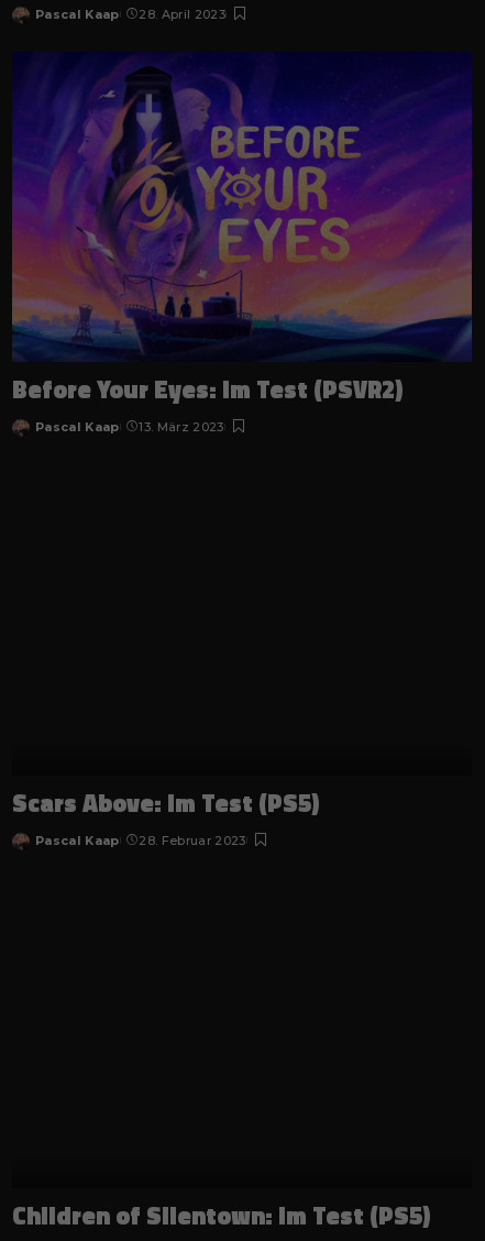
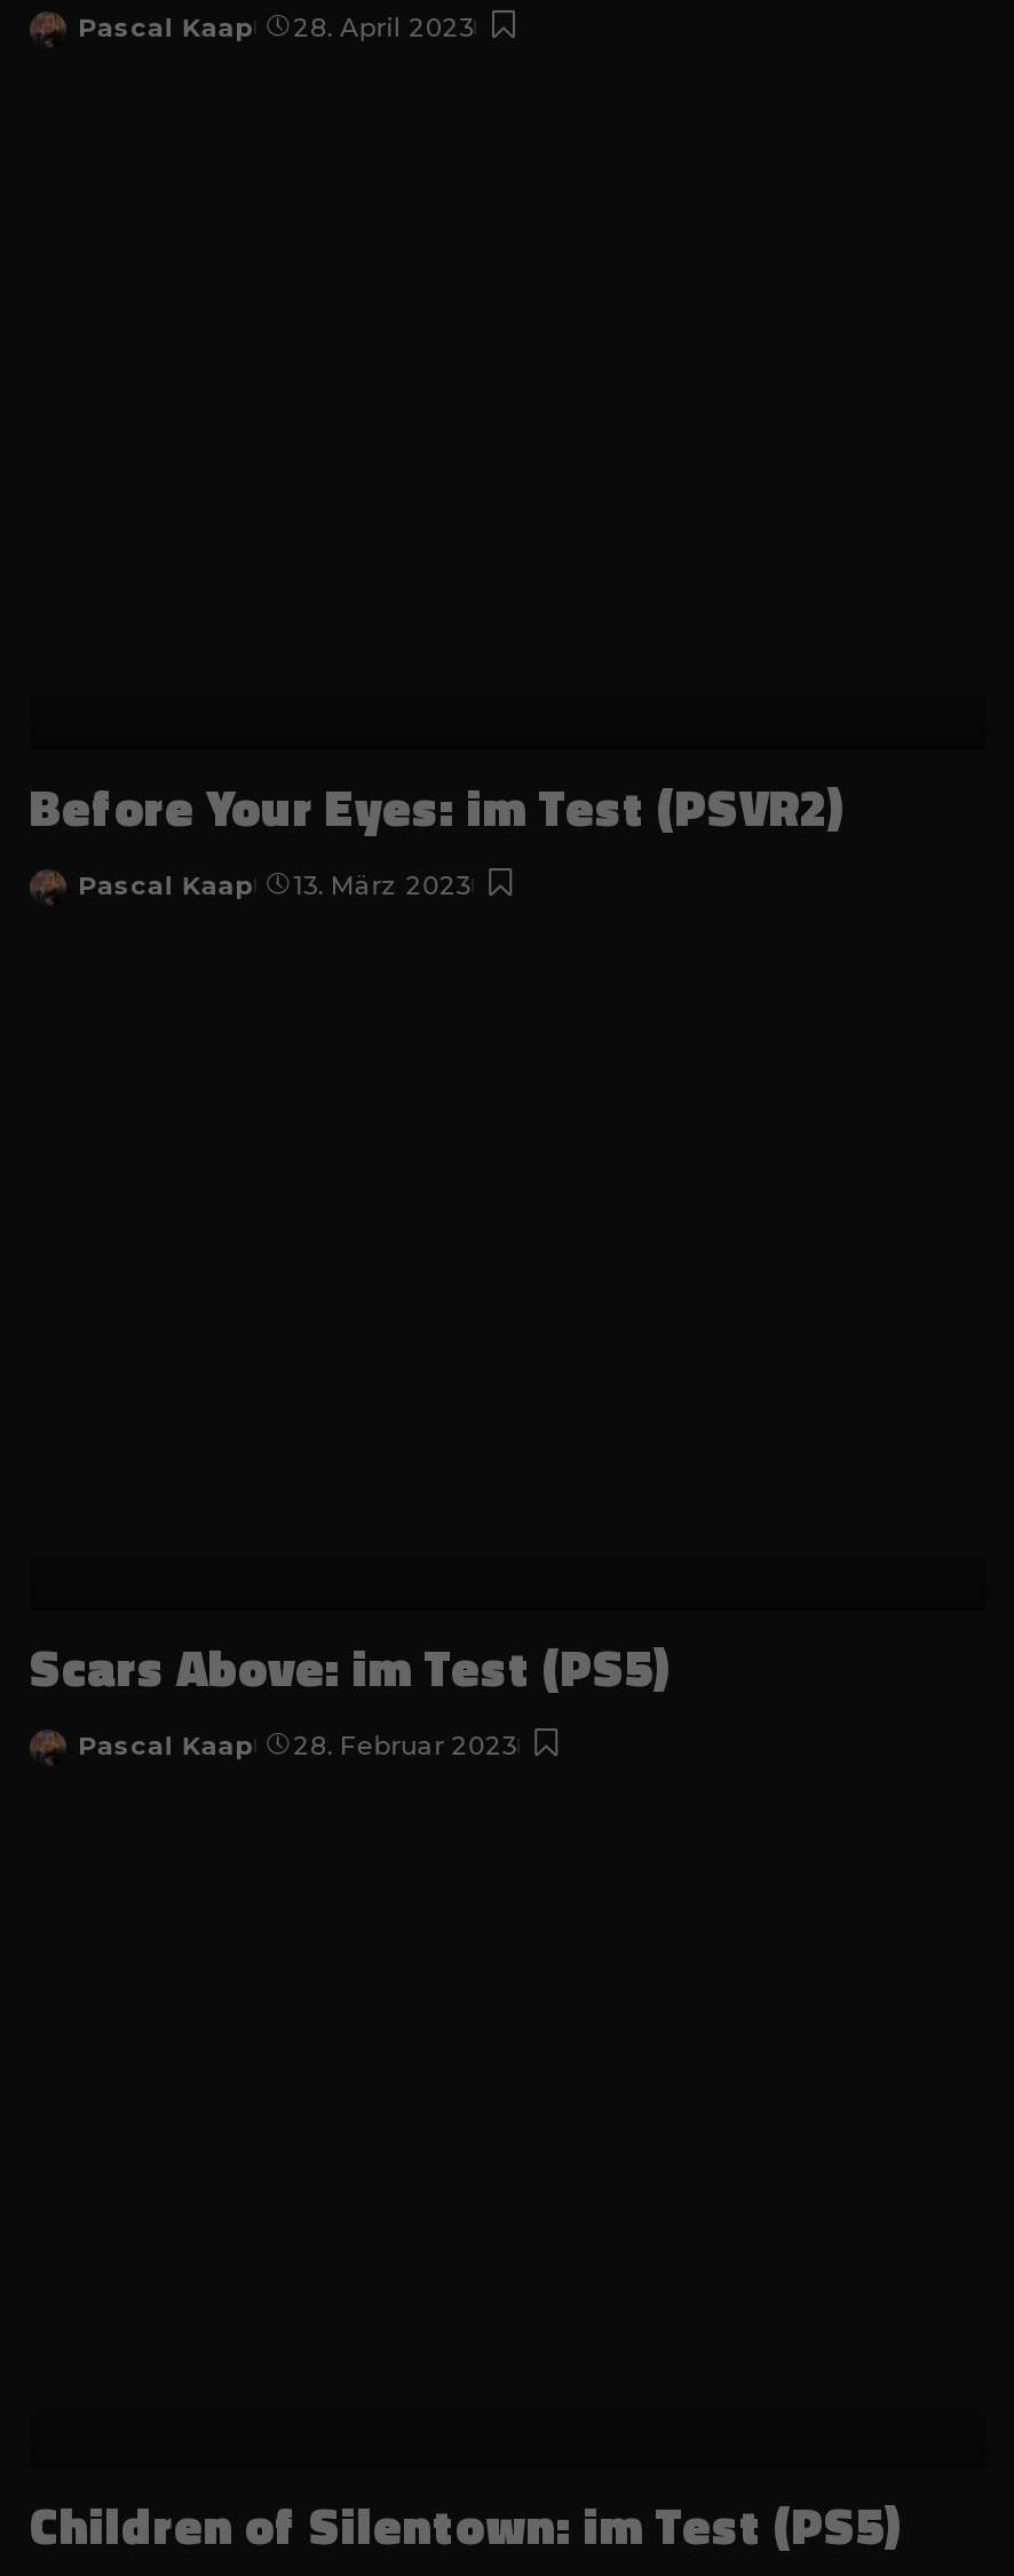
- [image]
